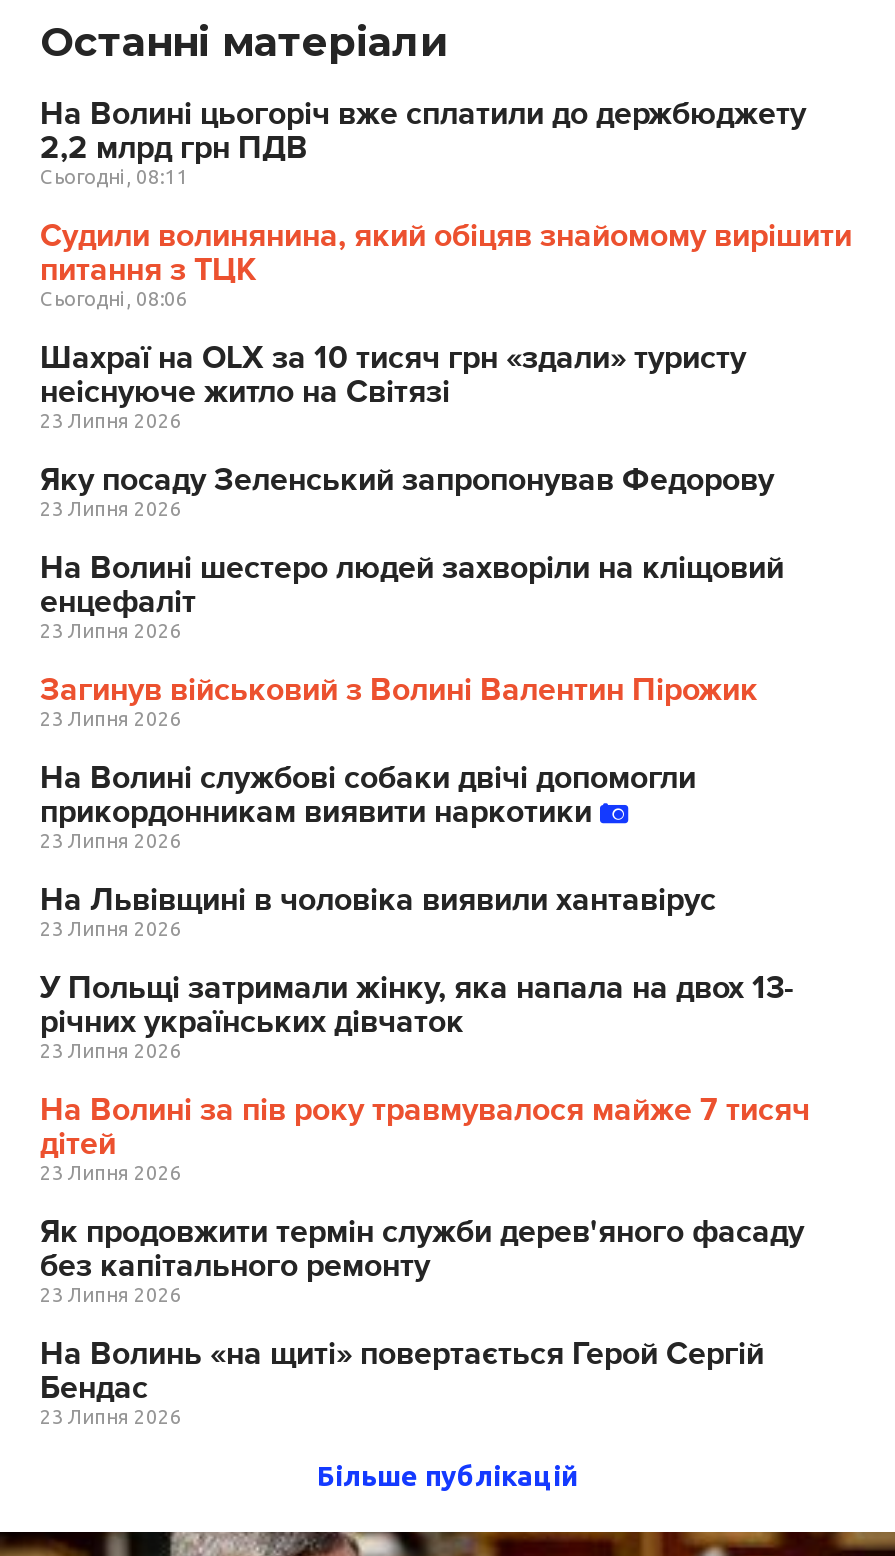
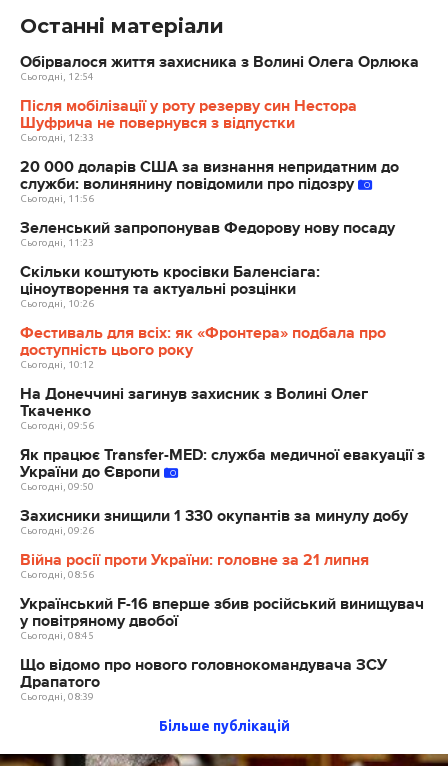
- На Волині цьогоріч вже сплатили до держбюджету
- 2,2 млрд грн ПДВ
- Сьогодні, 08:11
+ Обірвалося життя захисника з Волині Олега Орлюка
+ Сьогодні, 12:54

- Судили волинянина, який обіцяв знайомому вирішити
- питання з ТЦК
- Сьогодні, 08:06
+ Після мобілізації у роту резерву син Нестора
+ Шуфрича не повернувся з відпустки
+ Сьогодні, 12:33

- Шахраї на OLX за 10 тисяч грн «здали» туристу
- неіснуюче житло на Світязі
- 23 Липня 2026
+ 20 000 доларів США за визнання непридатним до
+ служби: волинянину повідомили про підозру
+ Сьогодні, 11:56

- Яку посаду Зеленський запропонував Федорову
- 23 Липня 2026
+ Зеленський запропонував Федорову нову посаду
+ Сьогодні, 11:23

- На Волині шестеро людей захворіли на кліщовий
- енцефаліт
- 23 Липня 2026
+ Скільки коштують кросівки Баленсіага:
+ ціноутворення та актуальні розцінки
+ Сьогодні, 10:26

- Загинув військовий з Волині Валентин Пірожик
- 23 Липня 2026
+ Фестиваль для всіх: як «Фронтера» подбала про
+ доступність цього року
+ Сьогодні, 10:12

- На Волині службові собаки двічі допомогли
- прикордонникам виявити наркотики
- 23 Липня 2026
+ На Донеччині загинув захисник з Волині Олег
+ Ткаченко
+ Сьогодні, 09:56

- На Львівщині в чоловіка виявили хантавірус
- 23 Липня 2026
+ Як працює Transfer-MED: служба медичної евакуації з
+ України до Європи
+ Сьогодні, 09:50

- У Польщі затримали жінку, яка напала на двох 13-
- річних українських дівчаток
- 23 Липня 2026
+ Захисники знищили 1 330 окупантів за минулу добу
+ Сьогодні, 09:26

- На Волині за пів року травмувалося майже 7 тисяч
- дітей
- 23 Липня 2026
+ Війна росії проти України: головне за 21 липня
+ Сьогодні, 08:56

- Як продовжити термін служби дерев'яного фасаду
- без капітального ремонту
- 23 Липня 2026
+ Український F-16 вперше збив російський винищувач
+ у повітряному двобої
+ Сьогодні, 08:45

- На Волинь «на щиті» повертається Герой Сергій
- Бендас
- 23 Липня 2026
+ Що відомо про нового головнокомандувача ЗСУ
+ Драпатого
+ Сьогодні, 08:39
